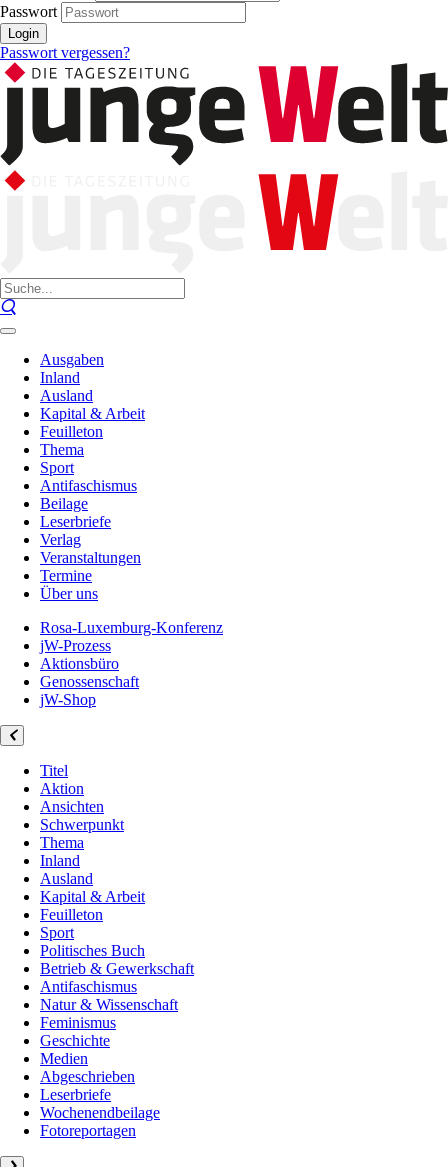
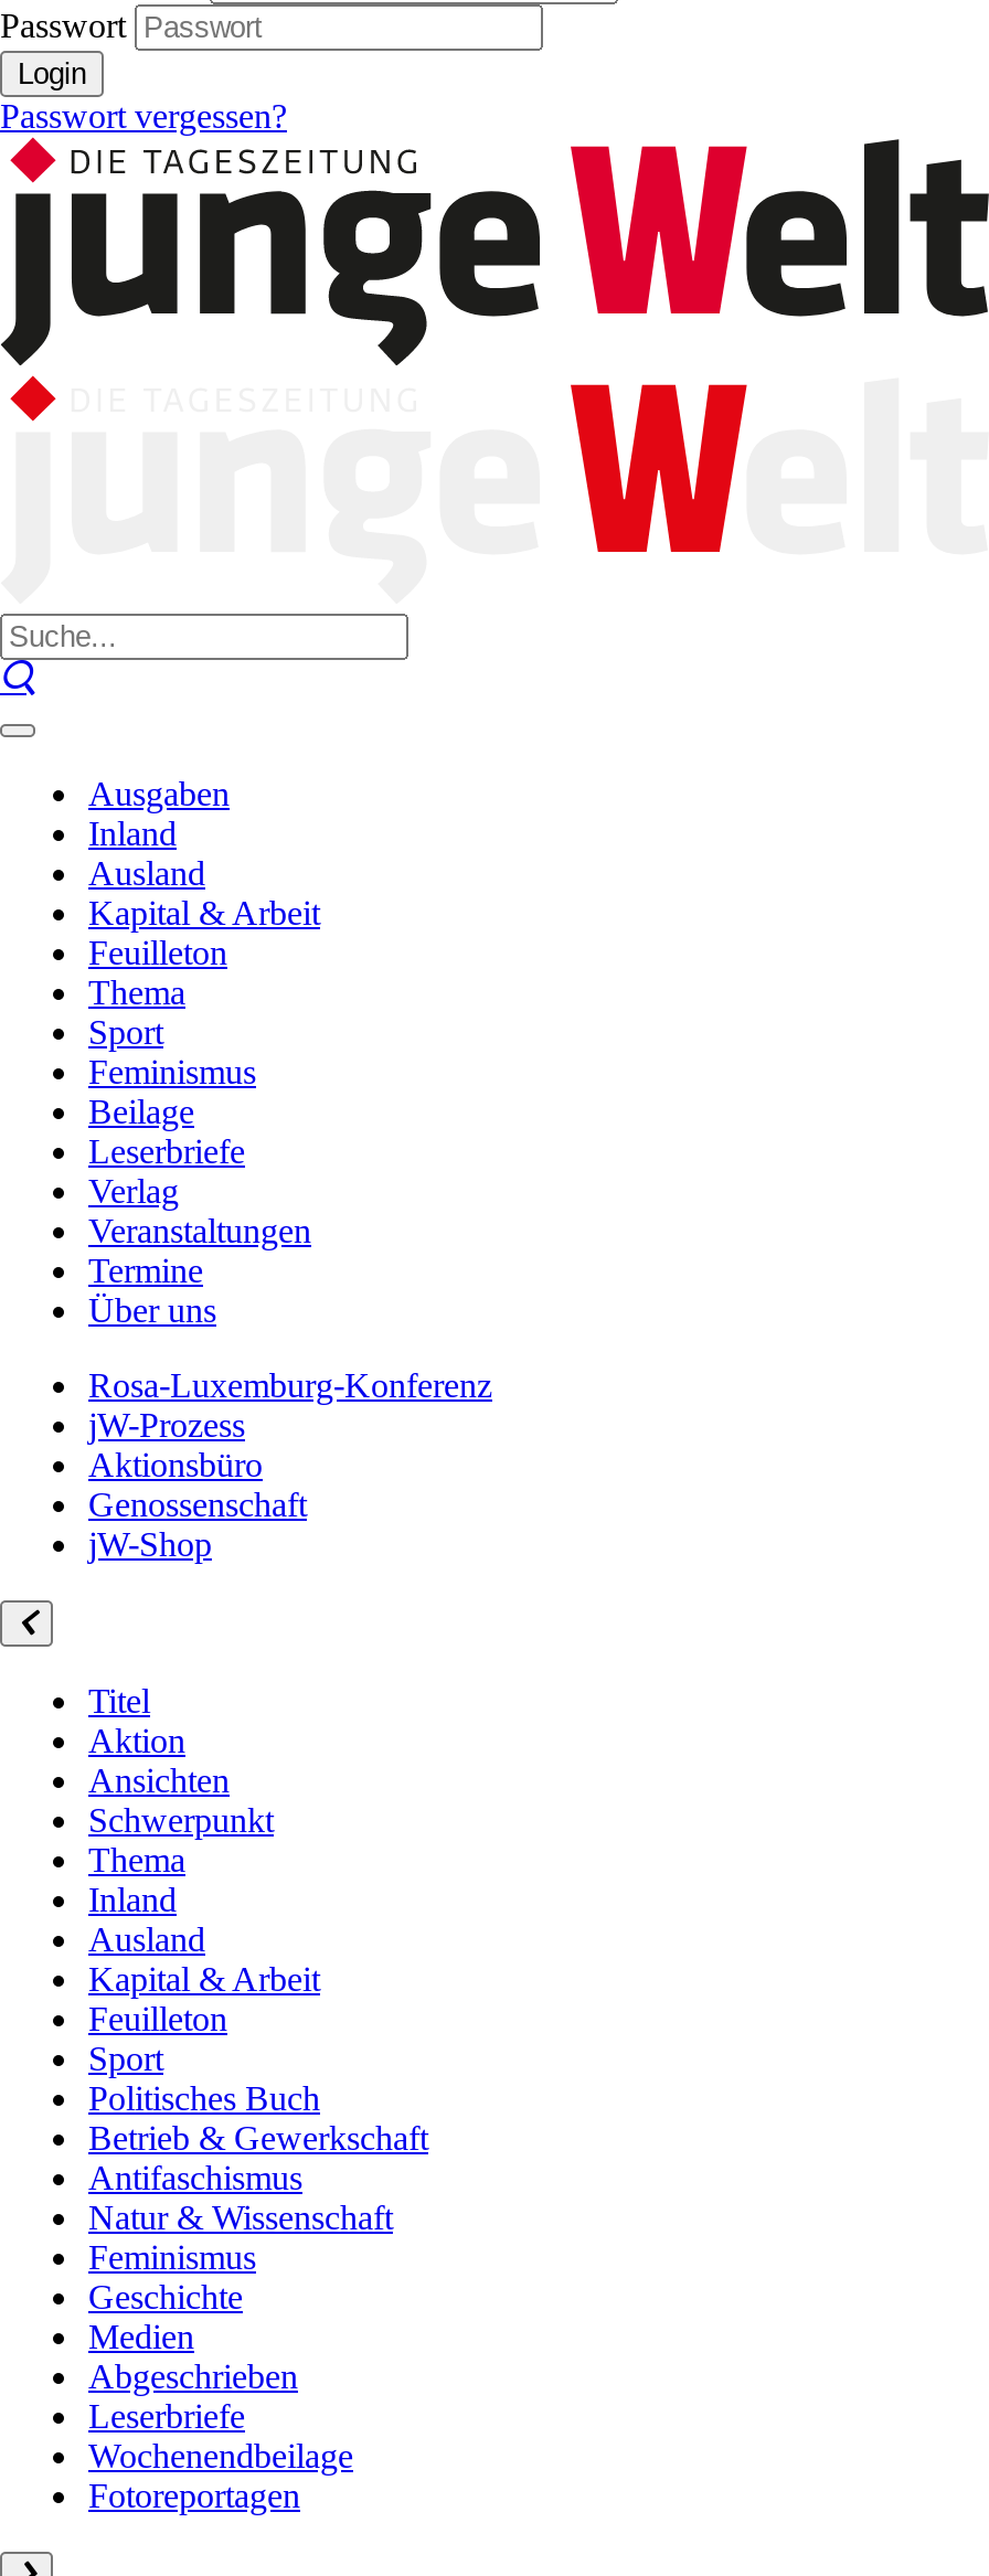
- Antifaschismus
+ Feminismus
